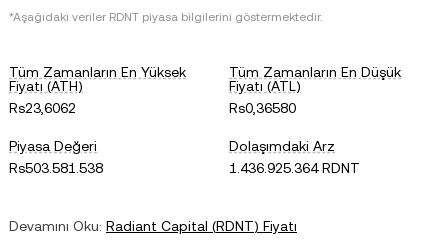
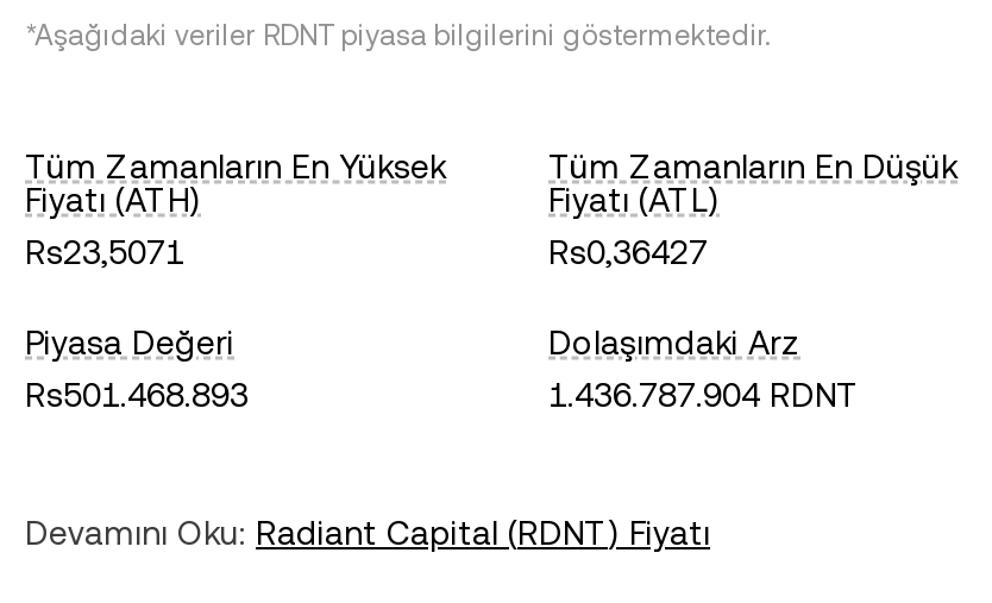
- Rs23,6062
+ Rs23,5071

- Rs0,36580
+ Rs0,36427

- Rs503.581.538
+ Rs501.468.893

- 1.436.925.364 RDNT
+ 1.436.787.904 RDNT
